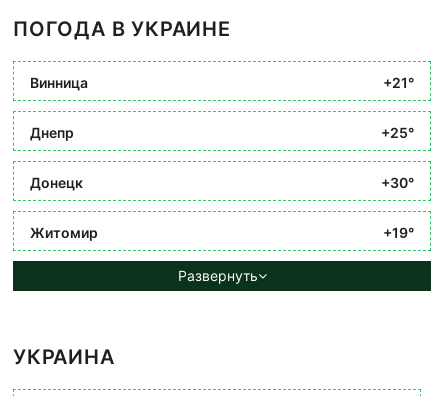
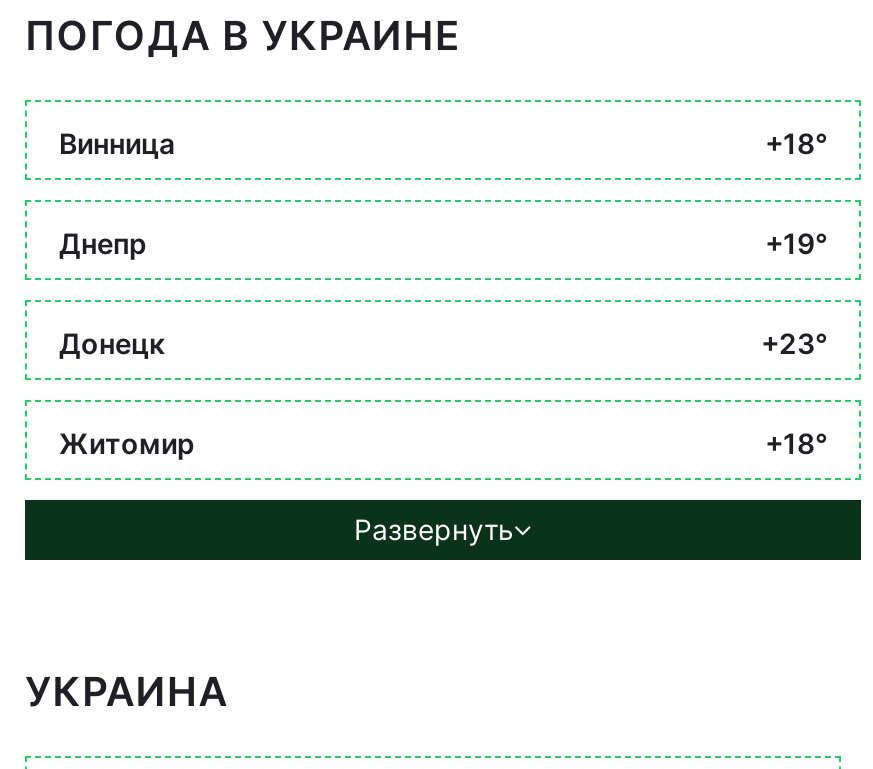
- +21°
+ +18°

- +25°
+ +19°

- +30°
+ +23°

- +19°
+ +18°
